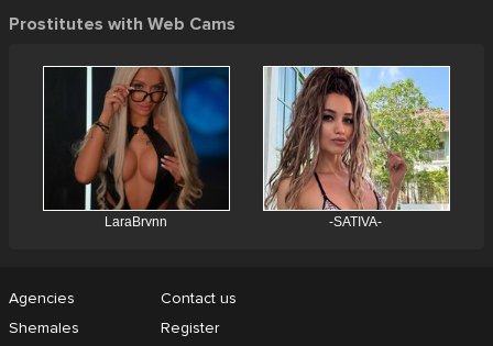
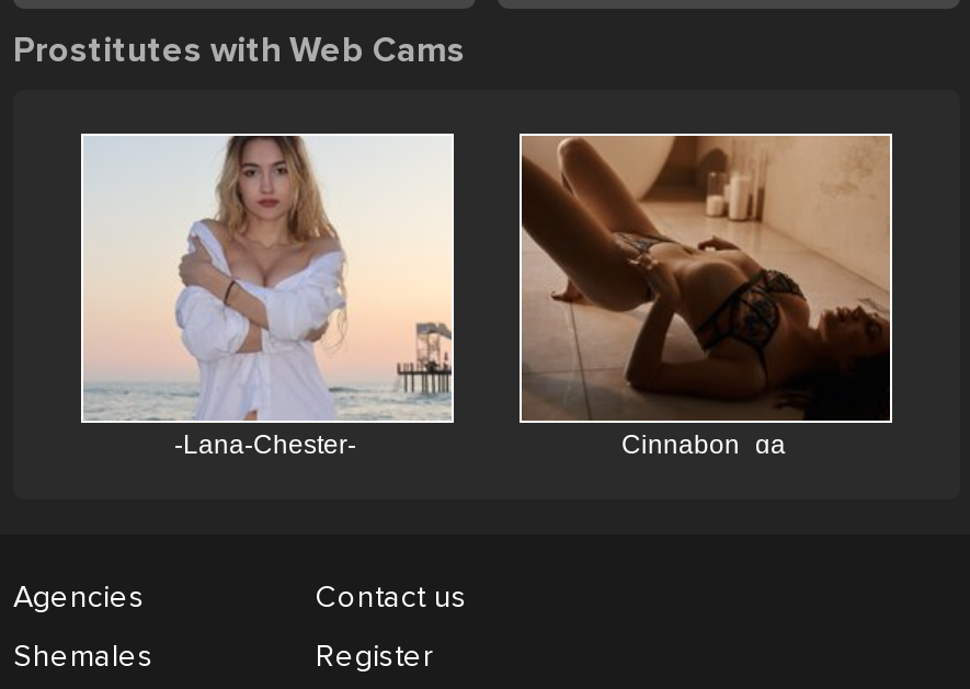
- [image]
+ [image]

- [image]
+ [image]
